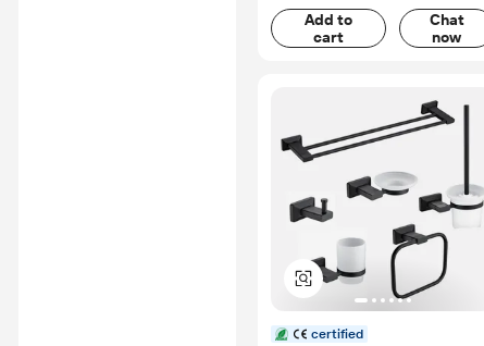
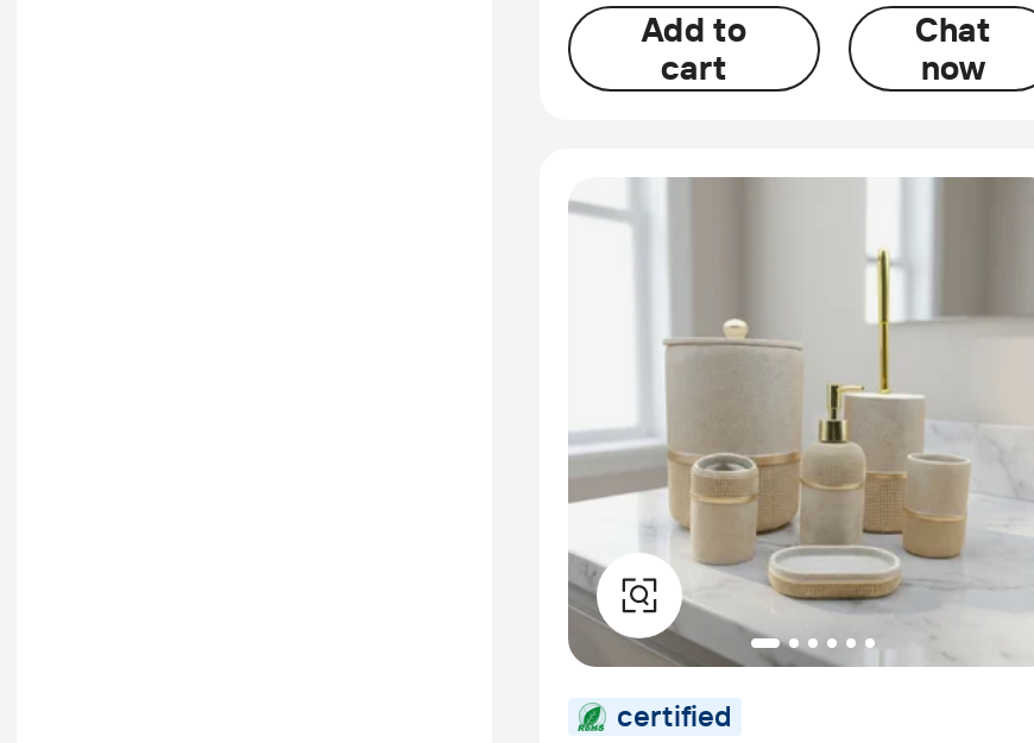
- [image]
+ [image]
